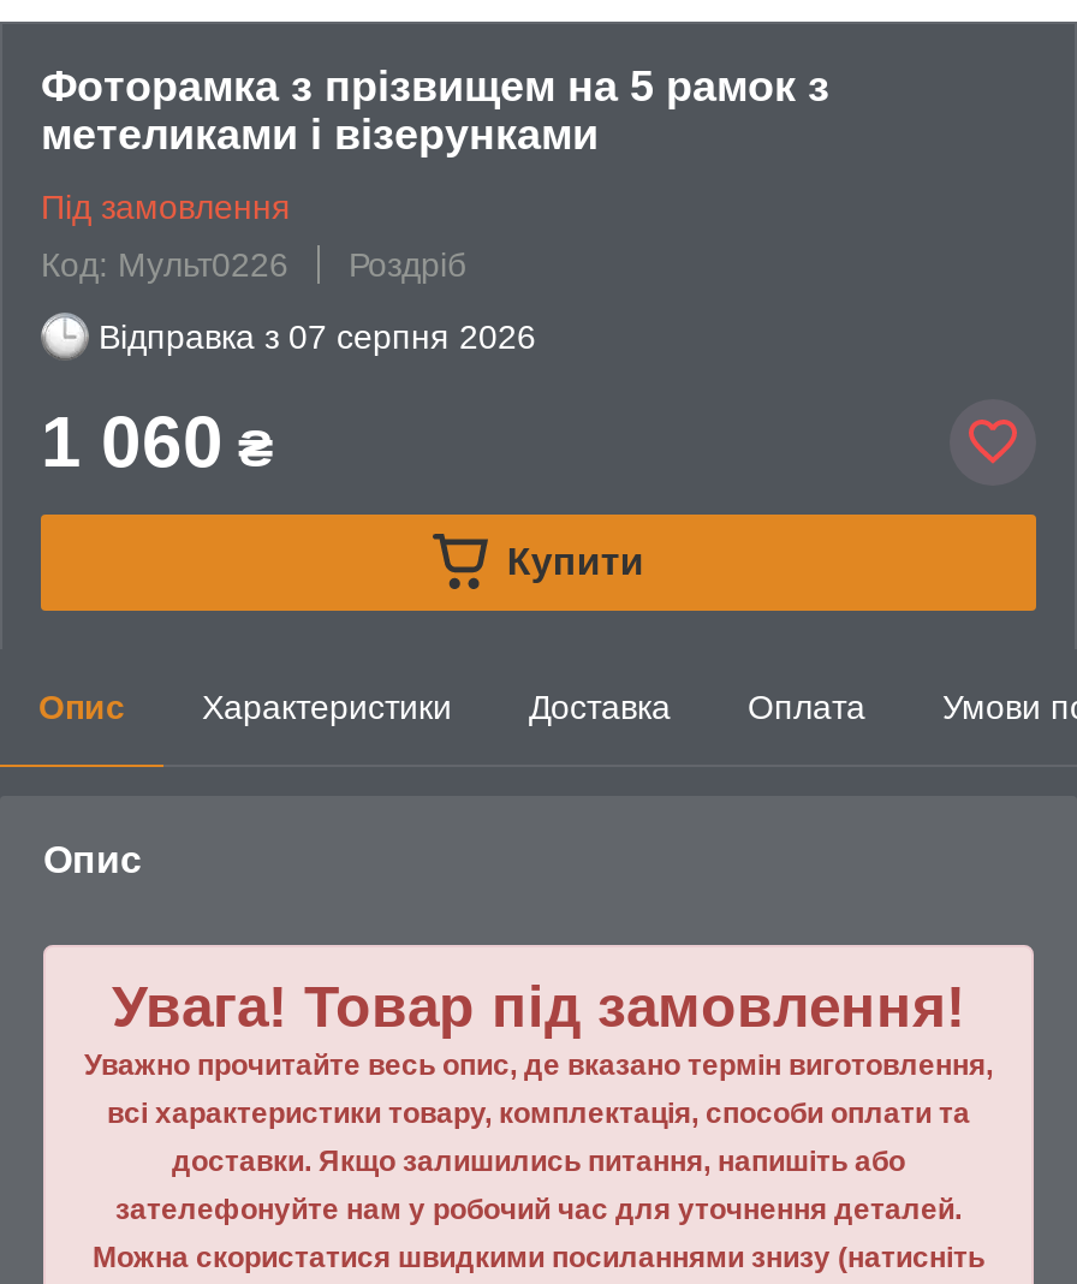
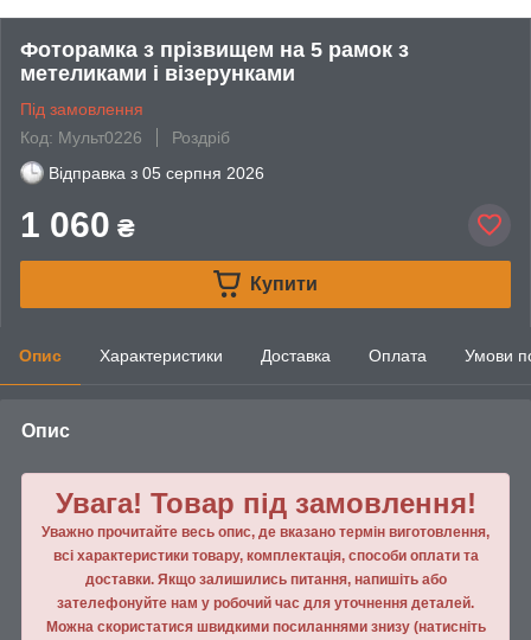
- Відправка з 07 серпня 2026
+ Відправка з 05 серпня 2026
